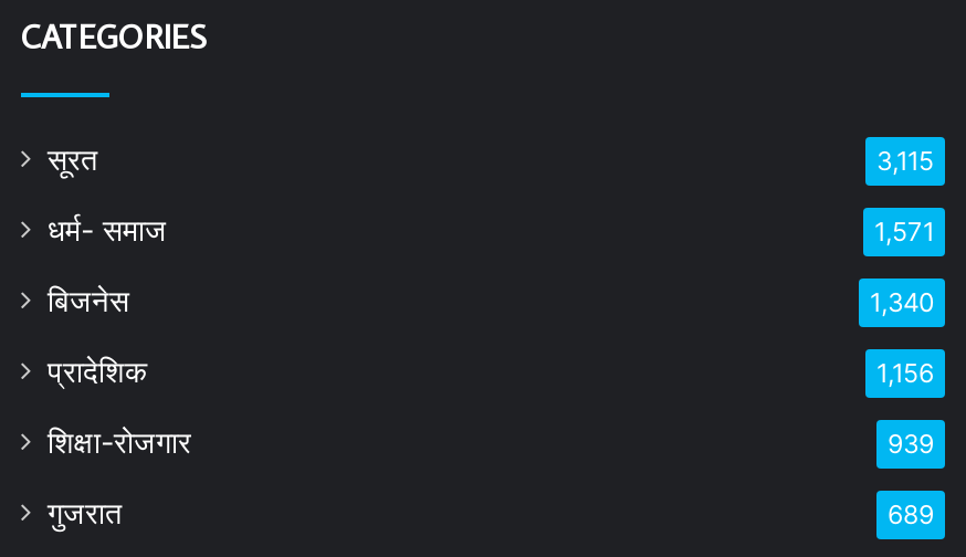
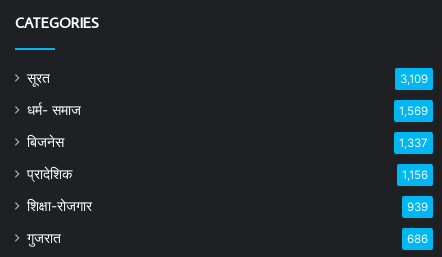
- 3,115
+ 3,109

- 1,571
+ 1,569

- 1,340
+ 1,337

- 689
+ 686
